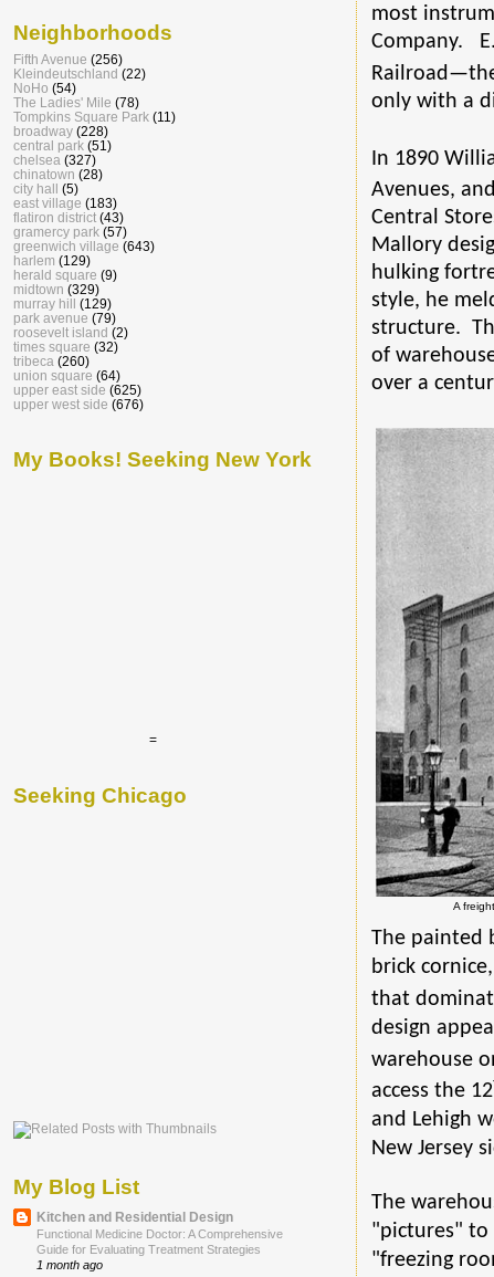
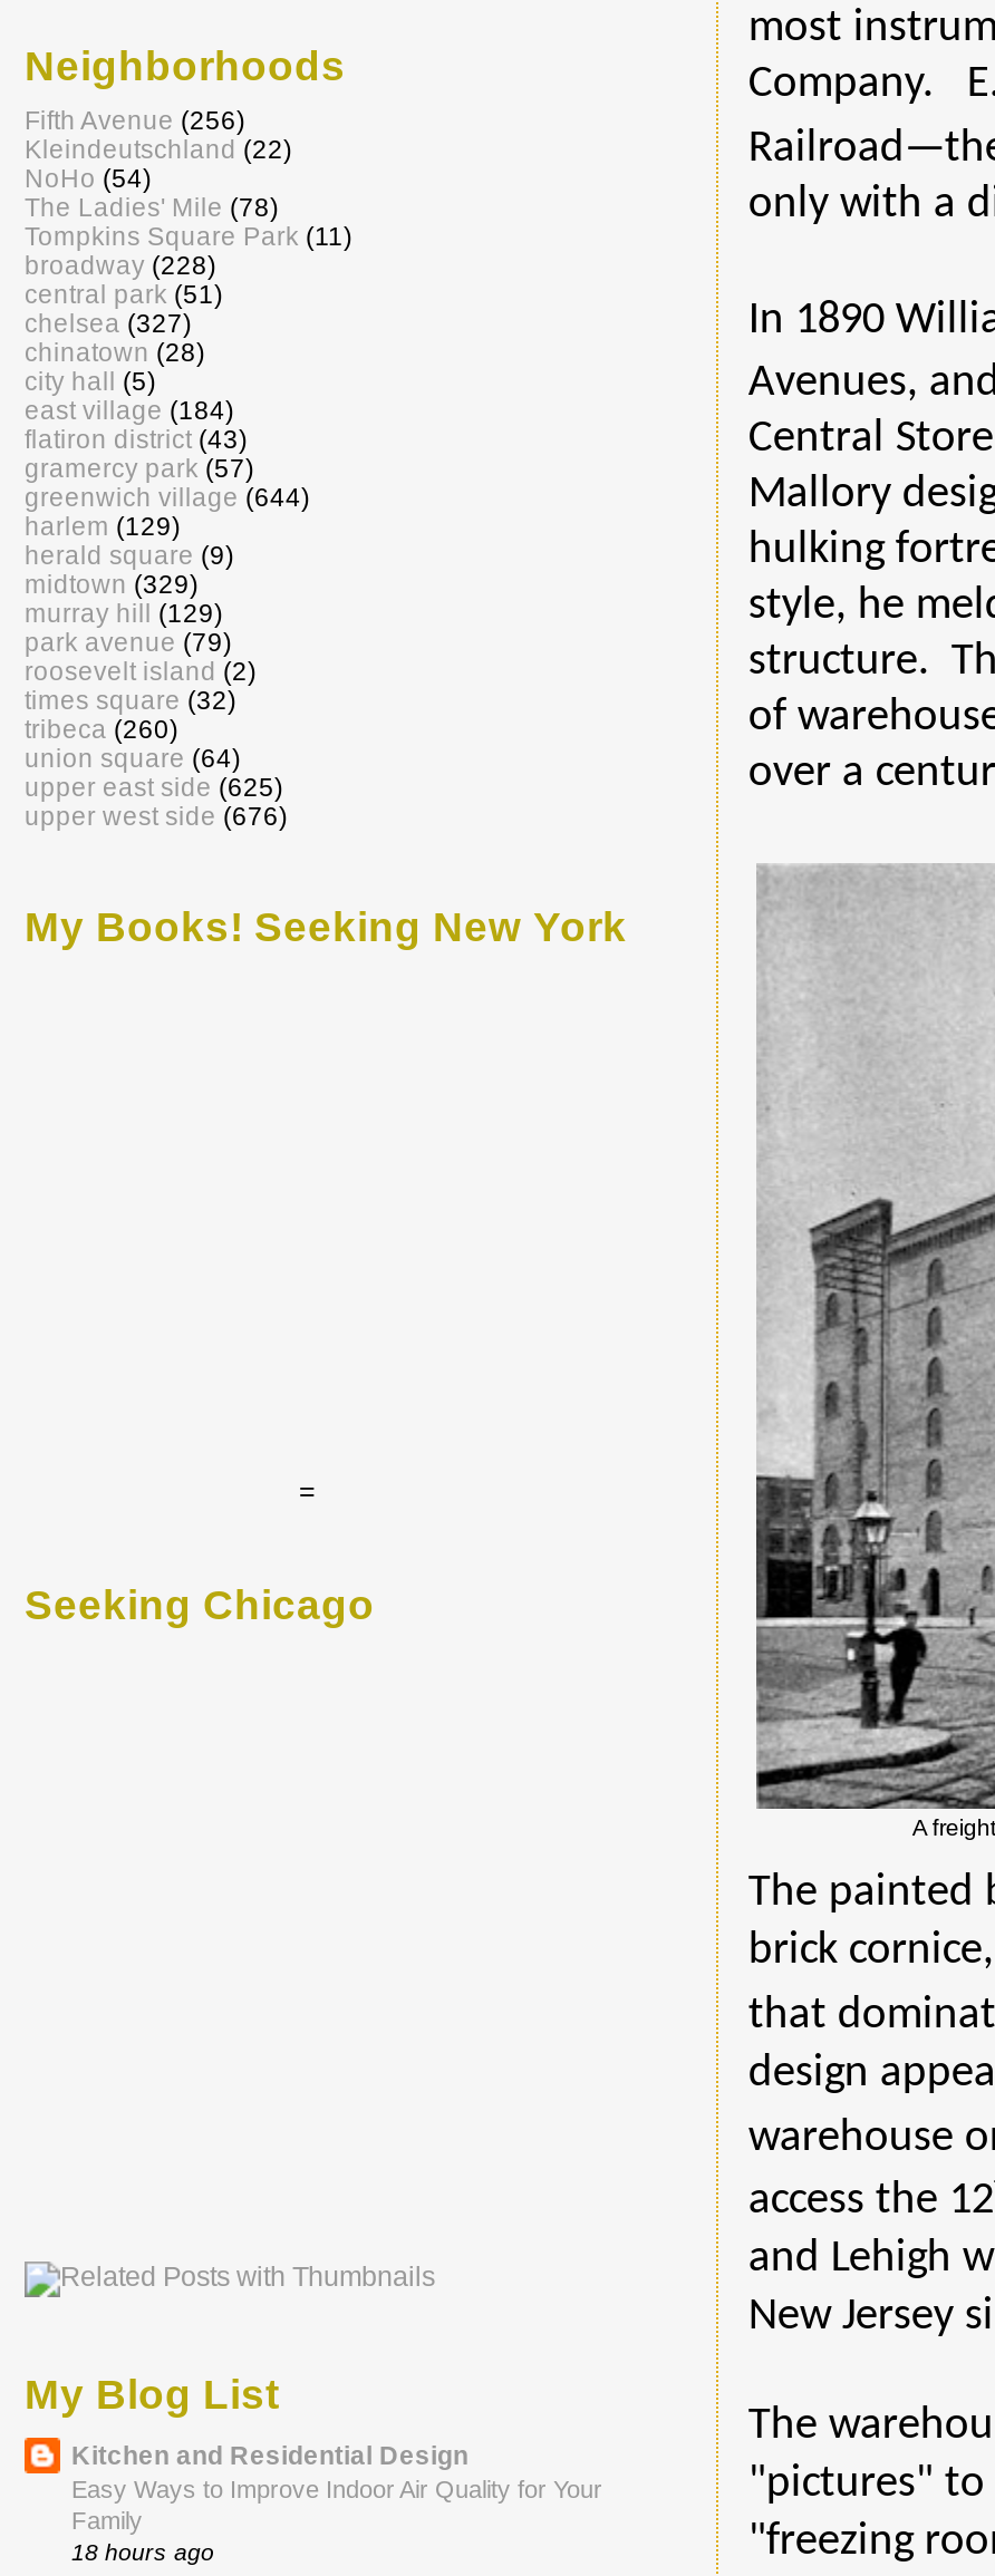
- east village (183)
+ east village (184)

- greenwich village (643)
+ greenwich village (644)

- Functional Medicine Doctor: A Comprehensive
- Guide for Evaluating Treatment Strategies
- 1 month ago
+ Easy Ways to Improve Indoor Air Quality for Your
+ Family
+ 18 hours ago
